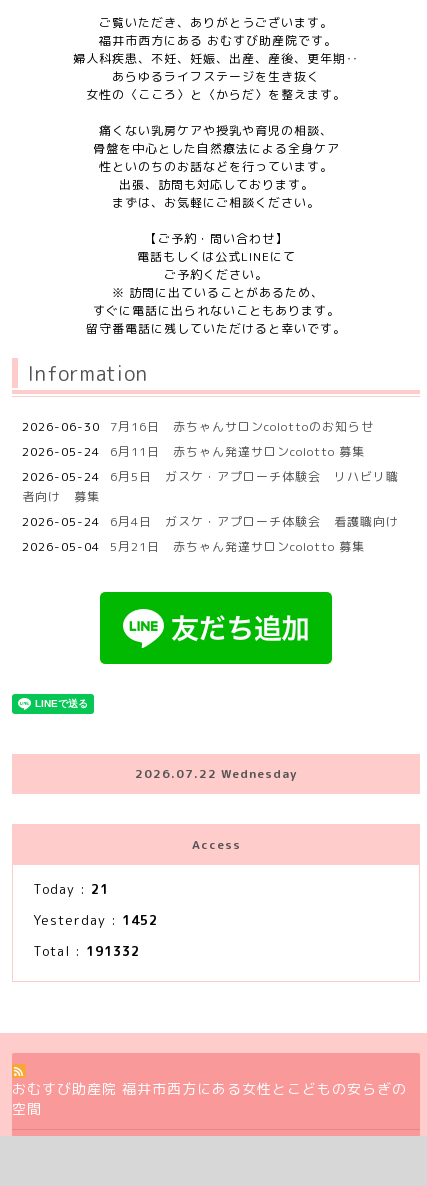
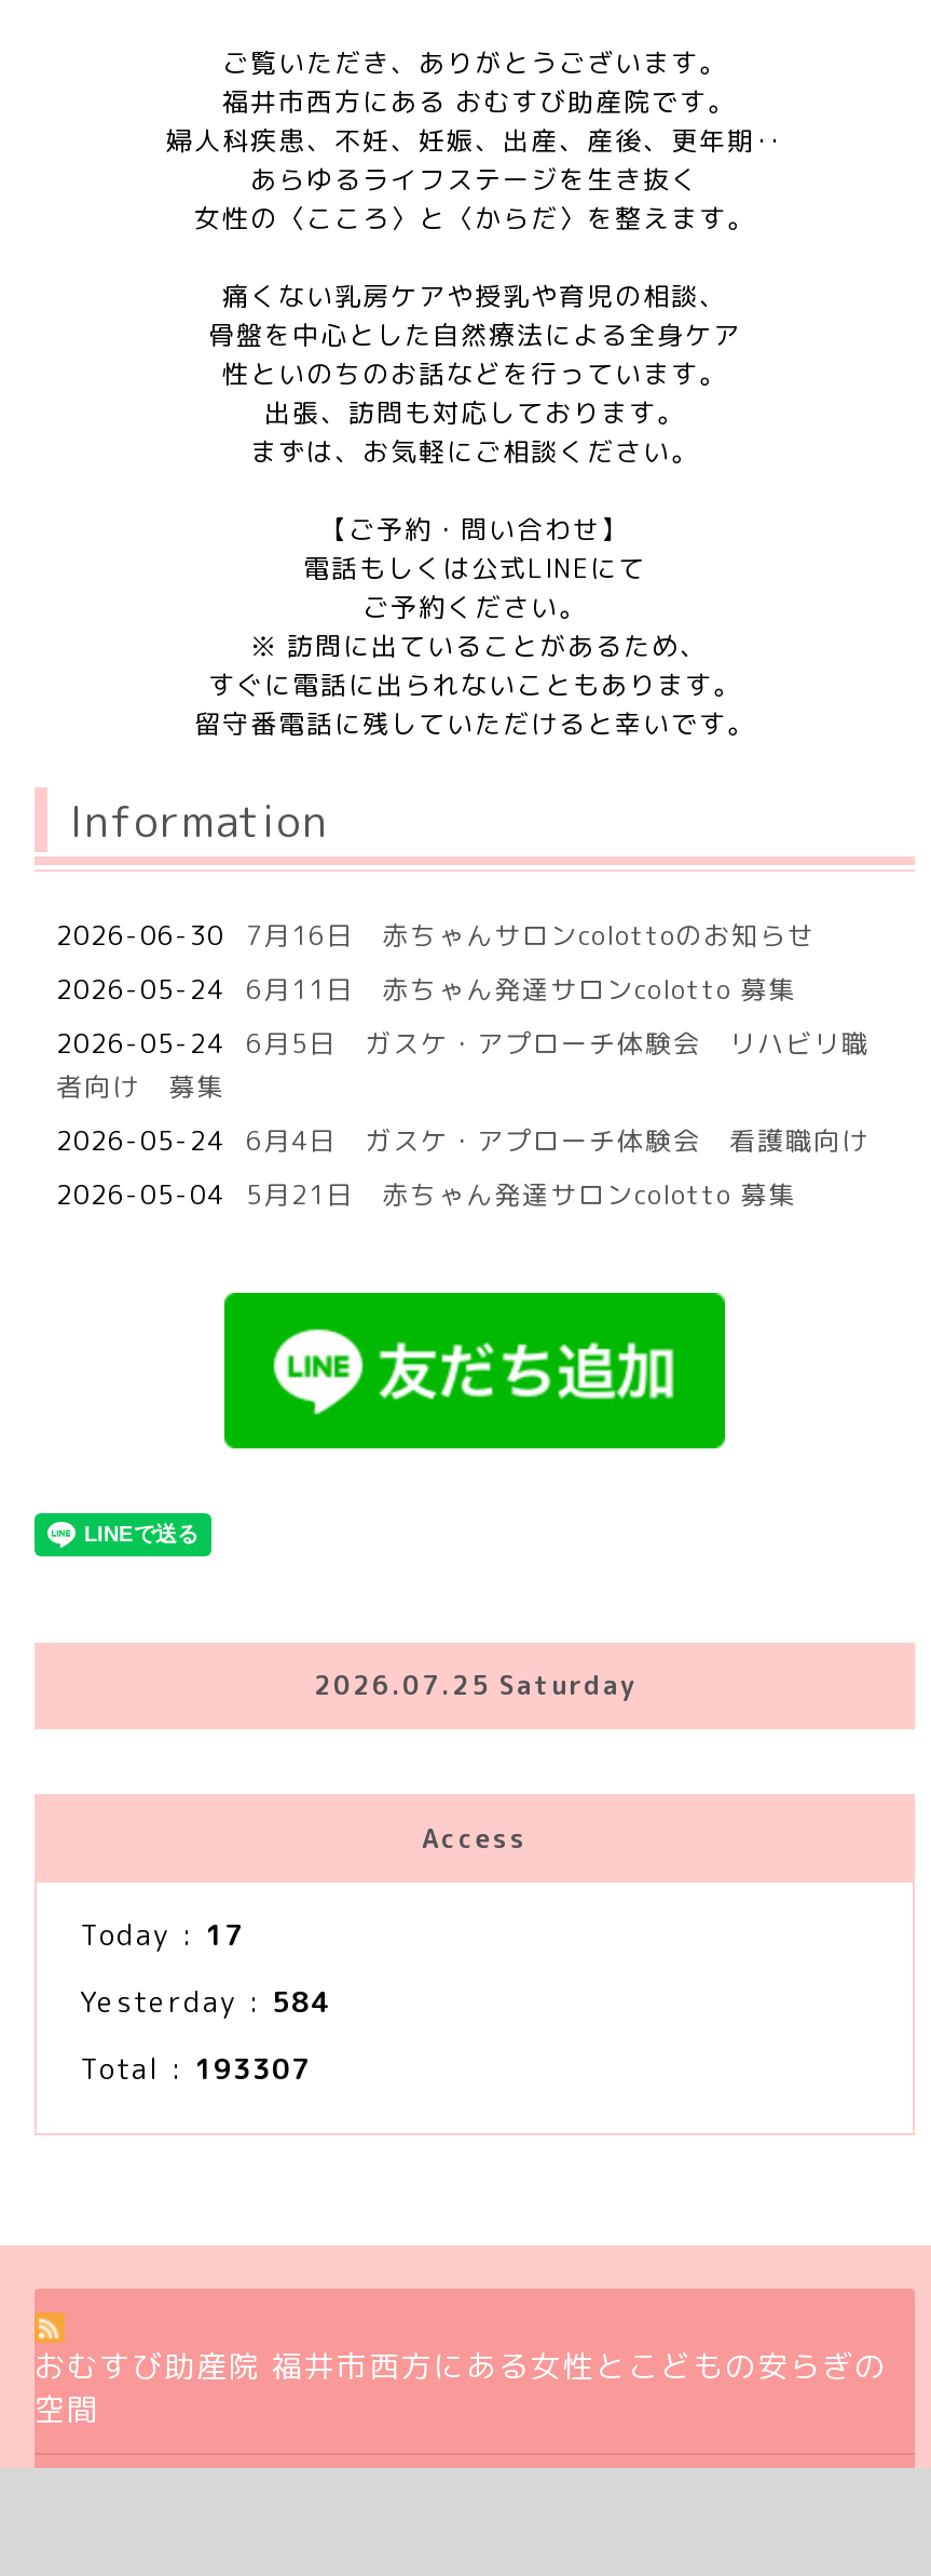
- 2026.07.22 Wednesday
+ 2026.07.25 Saturday

- Today : 21
+ Today : 17

- Yesterday : 1452
+ Yesterday : 584

- Total : 191332
+ Total : 193307
